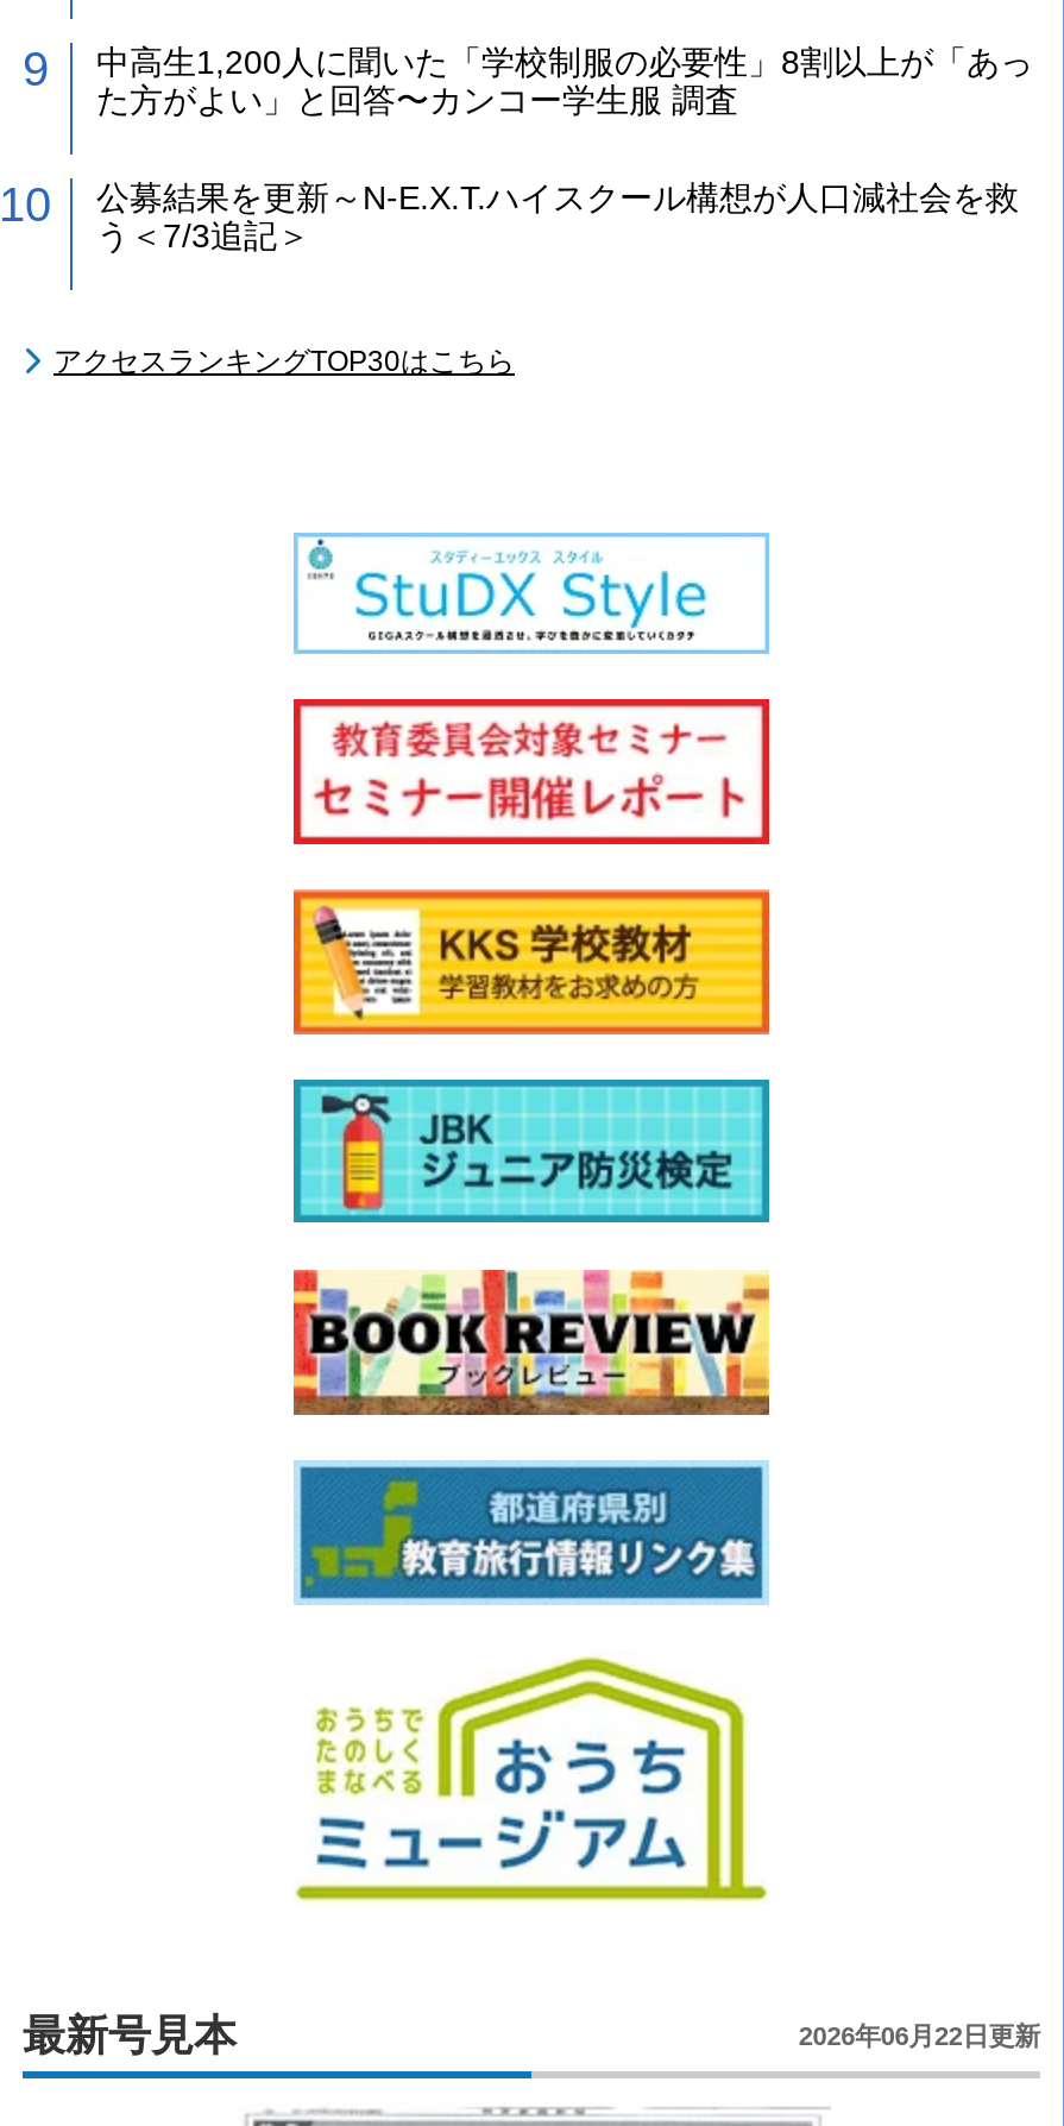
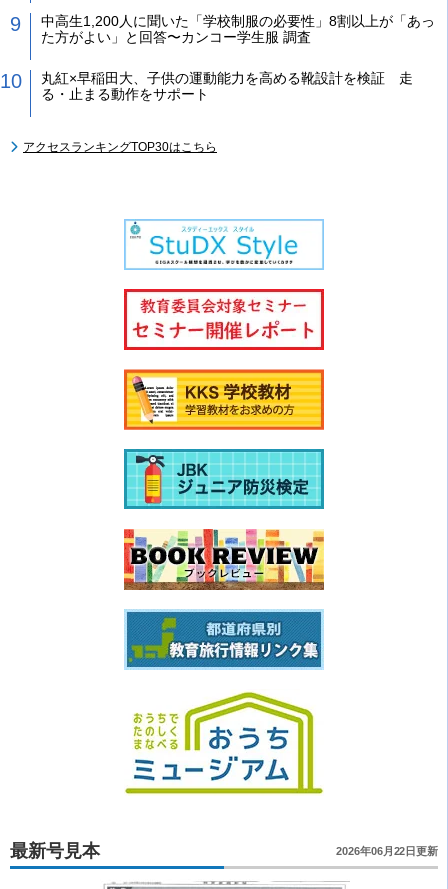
- 公募結果を更新～N-E.X.T.ハイスクール構想が人口減社会を救
- う＜7/3追記＞
+ 丸紅×早稲田大、子供の運動能力を高める靴設計を検証 走
+ る・止まる動作をサポート
